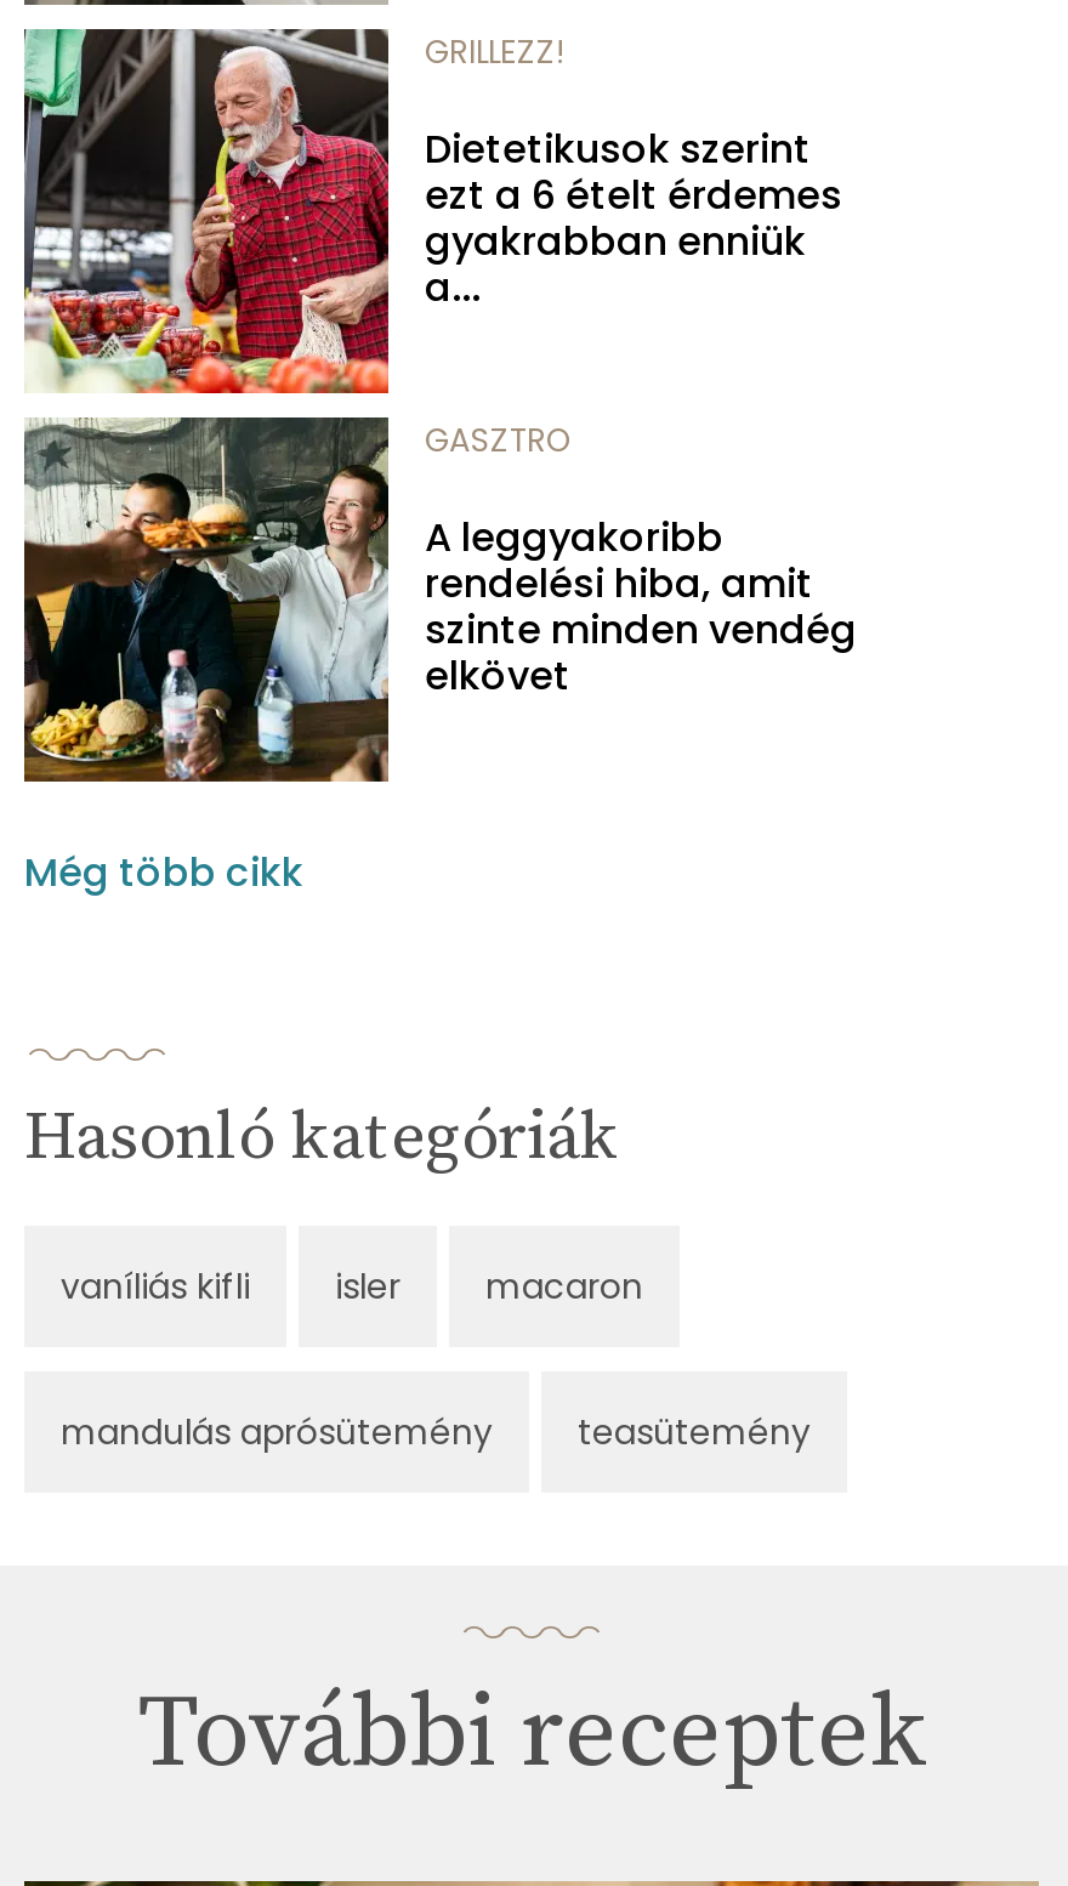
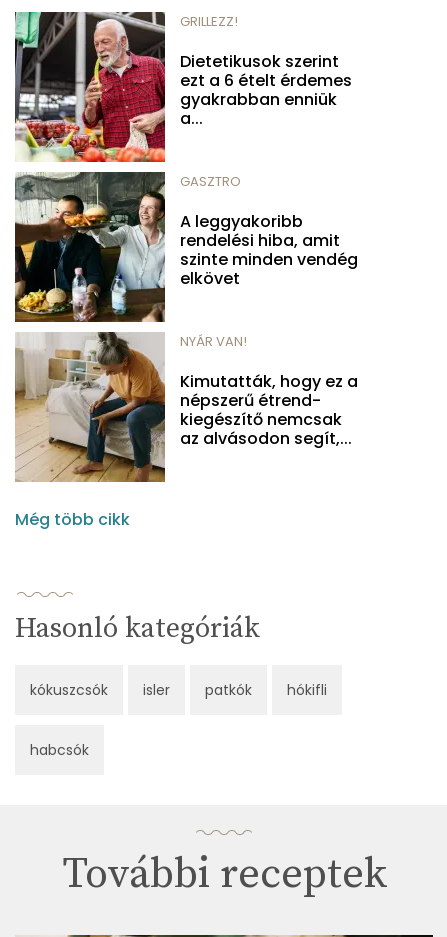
+ [image]
+ NYÁR VAN!
+ Kimutatták, hogy ez a
+ népszerű étrend-
+ kiegészítő nemcsak
+ az alvásodon segít,...

- vaníliás kifli
+ kókuszcsók

- macaron
+ patkók
+ hókifli

- mandulás aprósütemény
- teasütemény
+ habcsók
